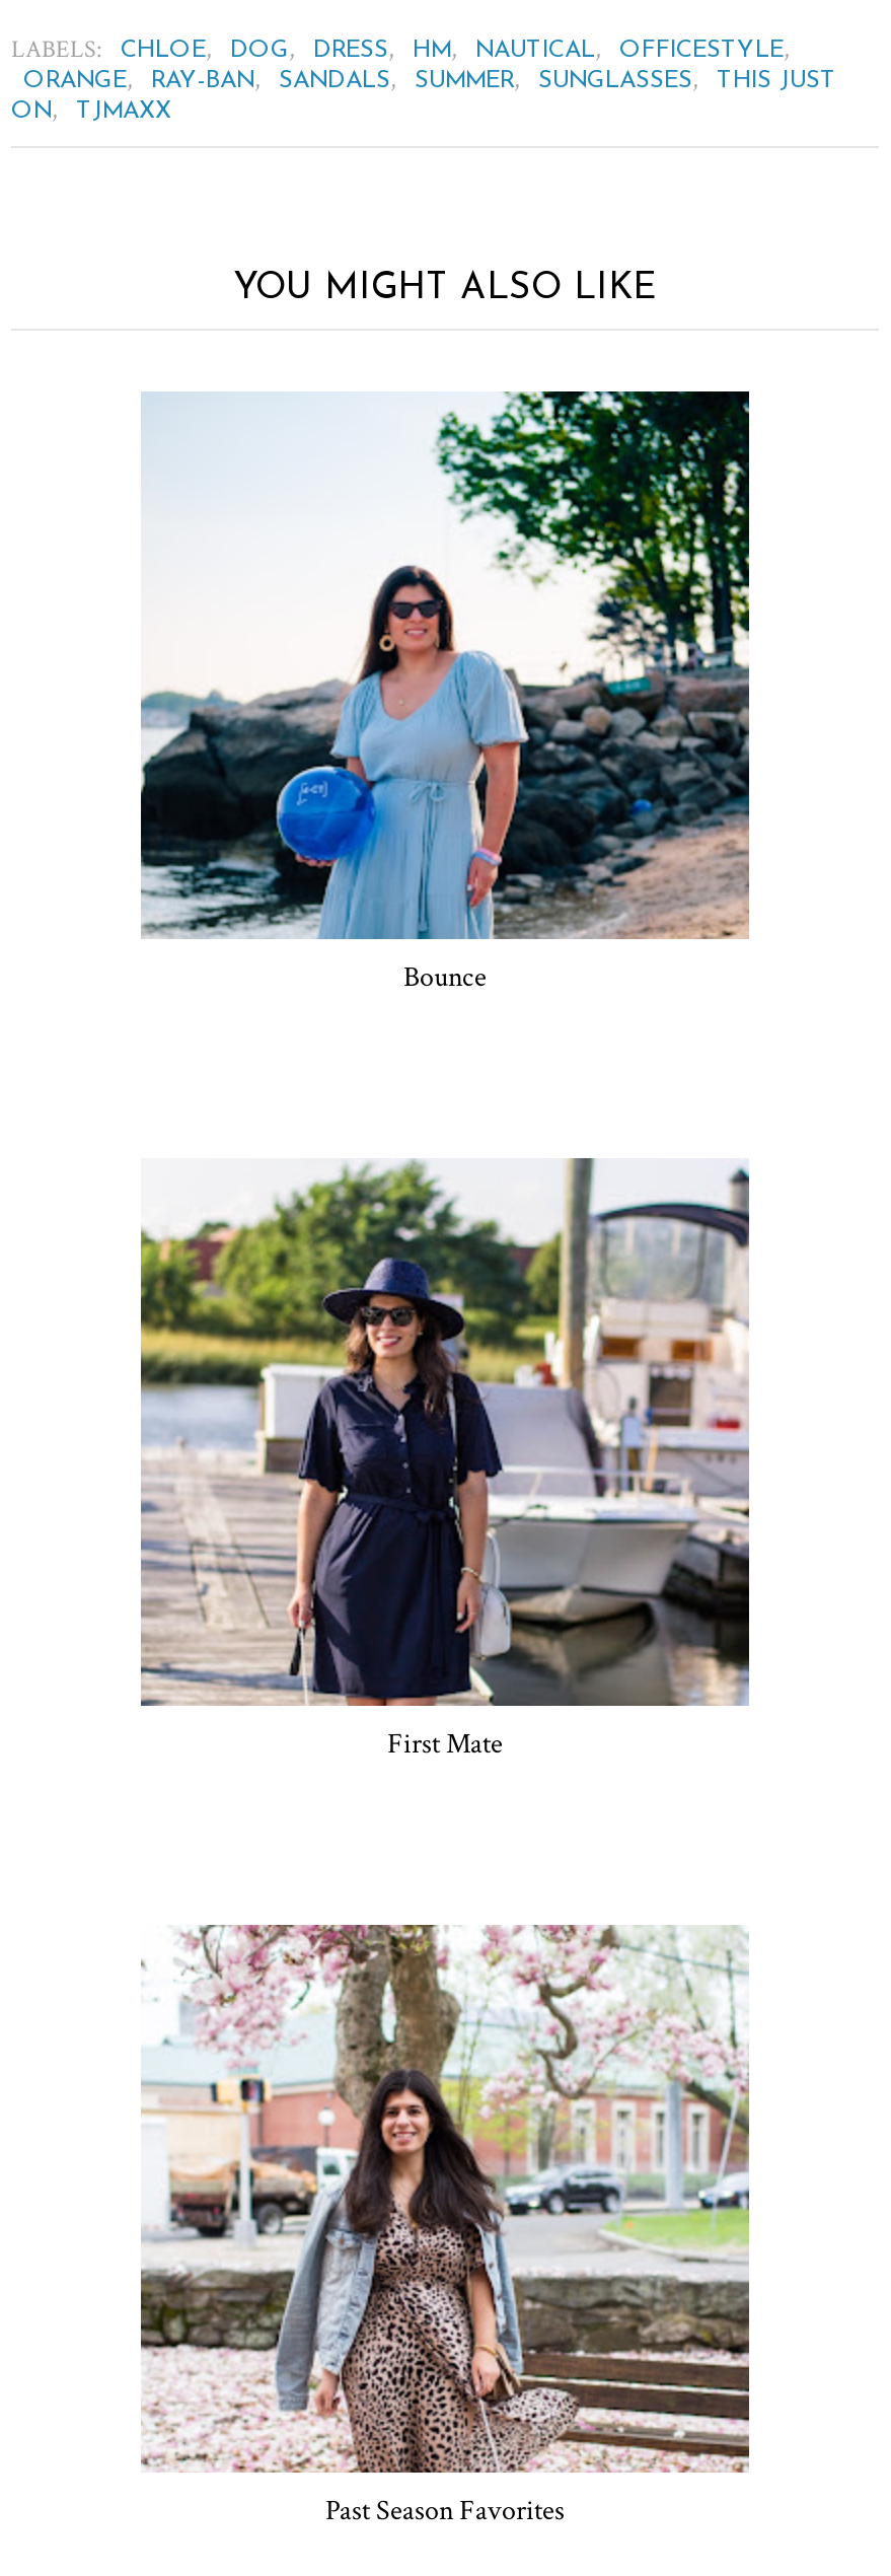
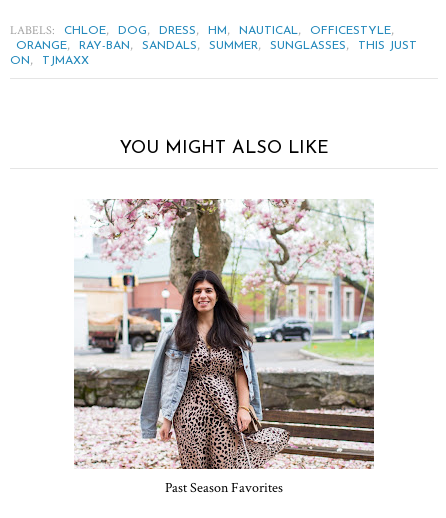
- [image]
- Bounce

- [image]
- First Mate
